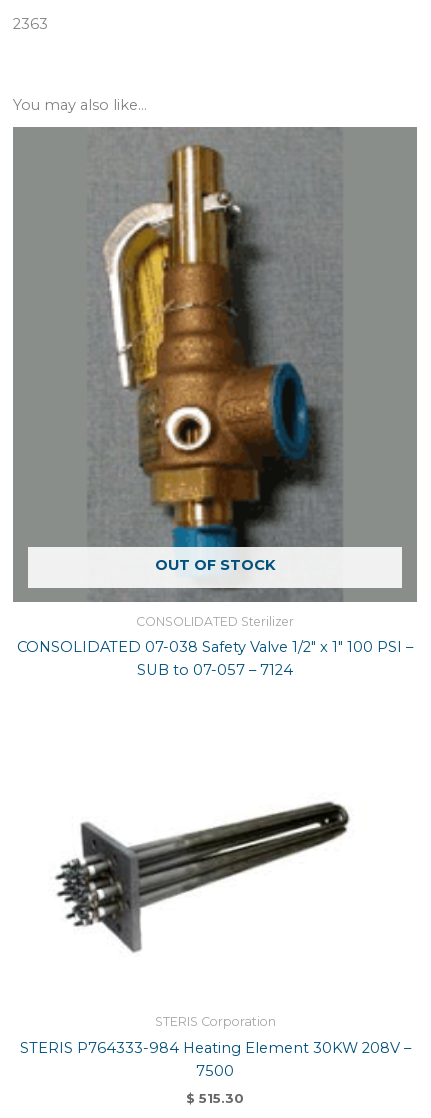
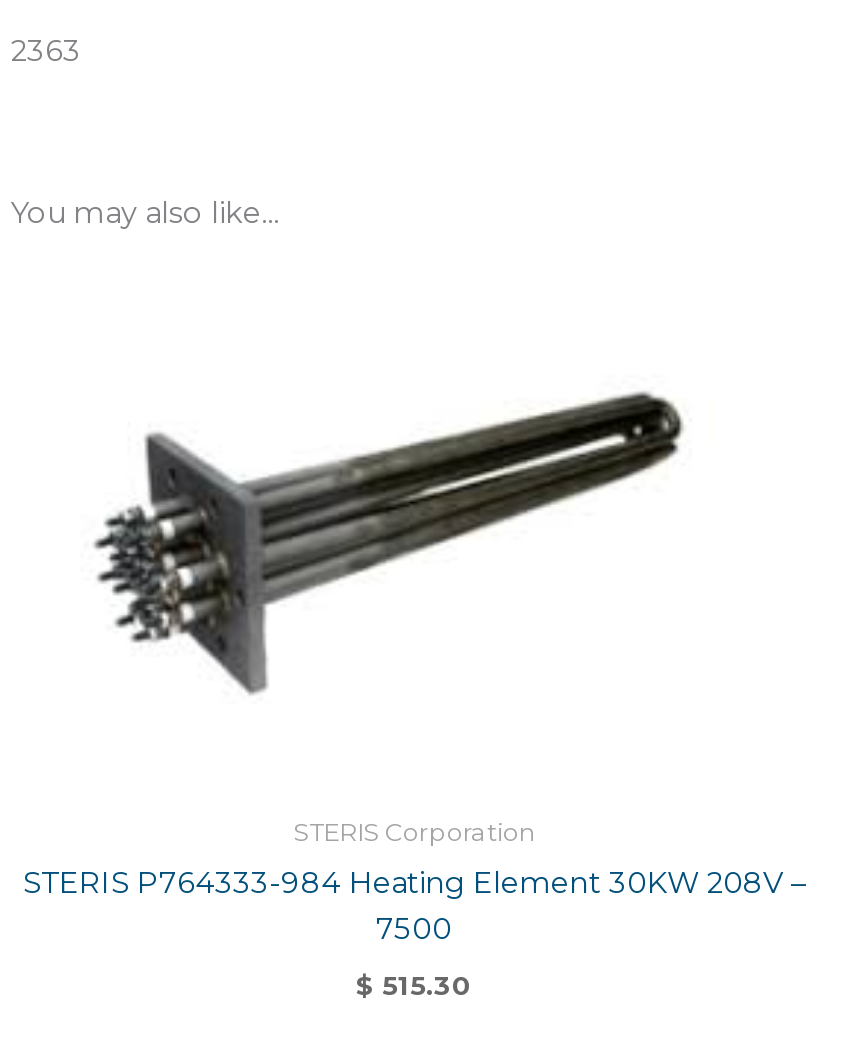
- [image]
- OUT OF STOCK
- CONSOLIDATED Sterilizer
- CONSOLIDATED 07-038 Safety Valve 1/2″ x 1″ 100 PSI –
- SUB to 07-057 – 7124
